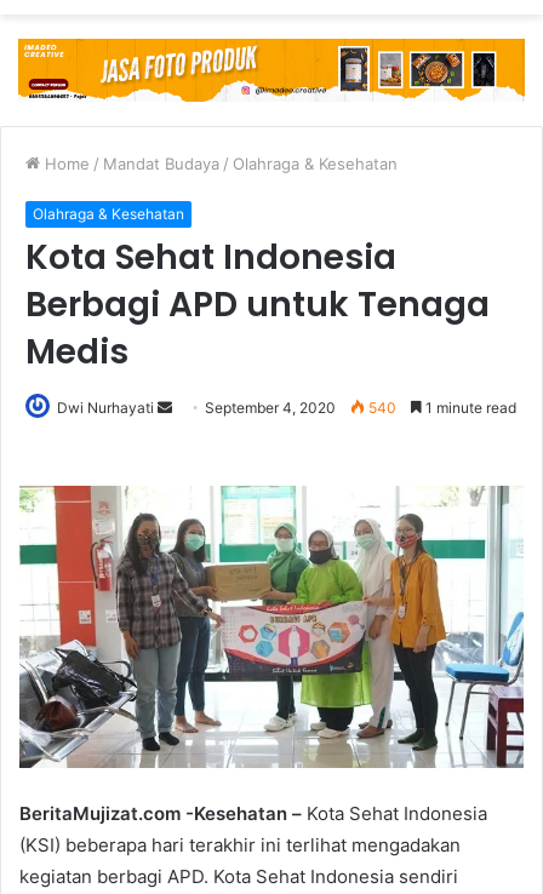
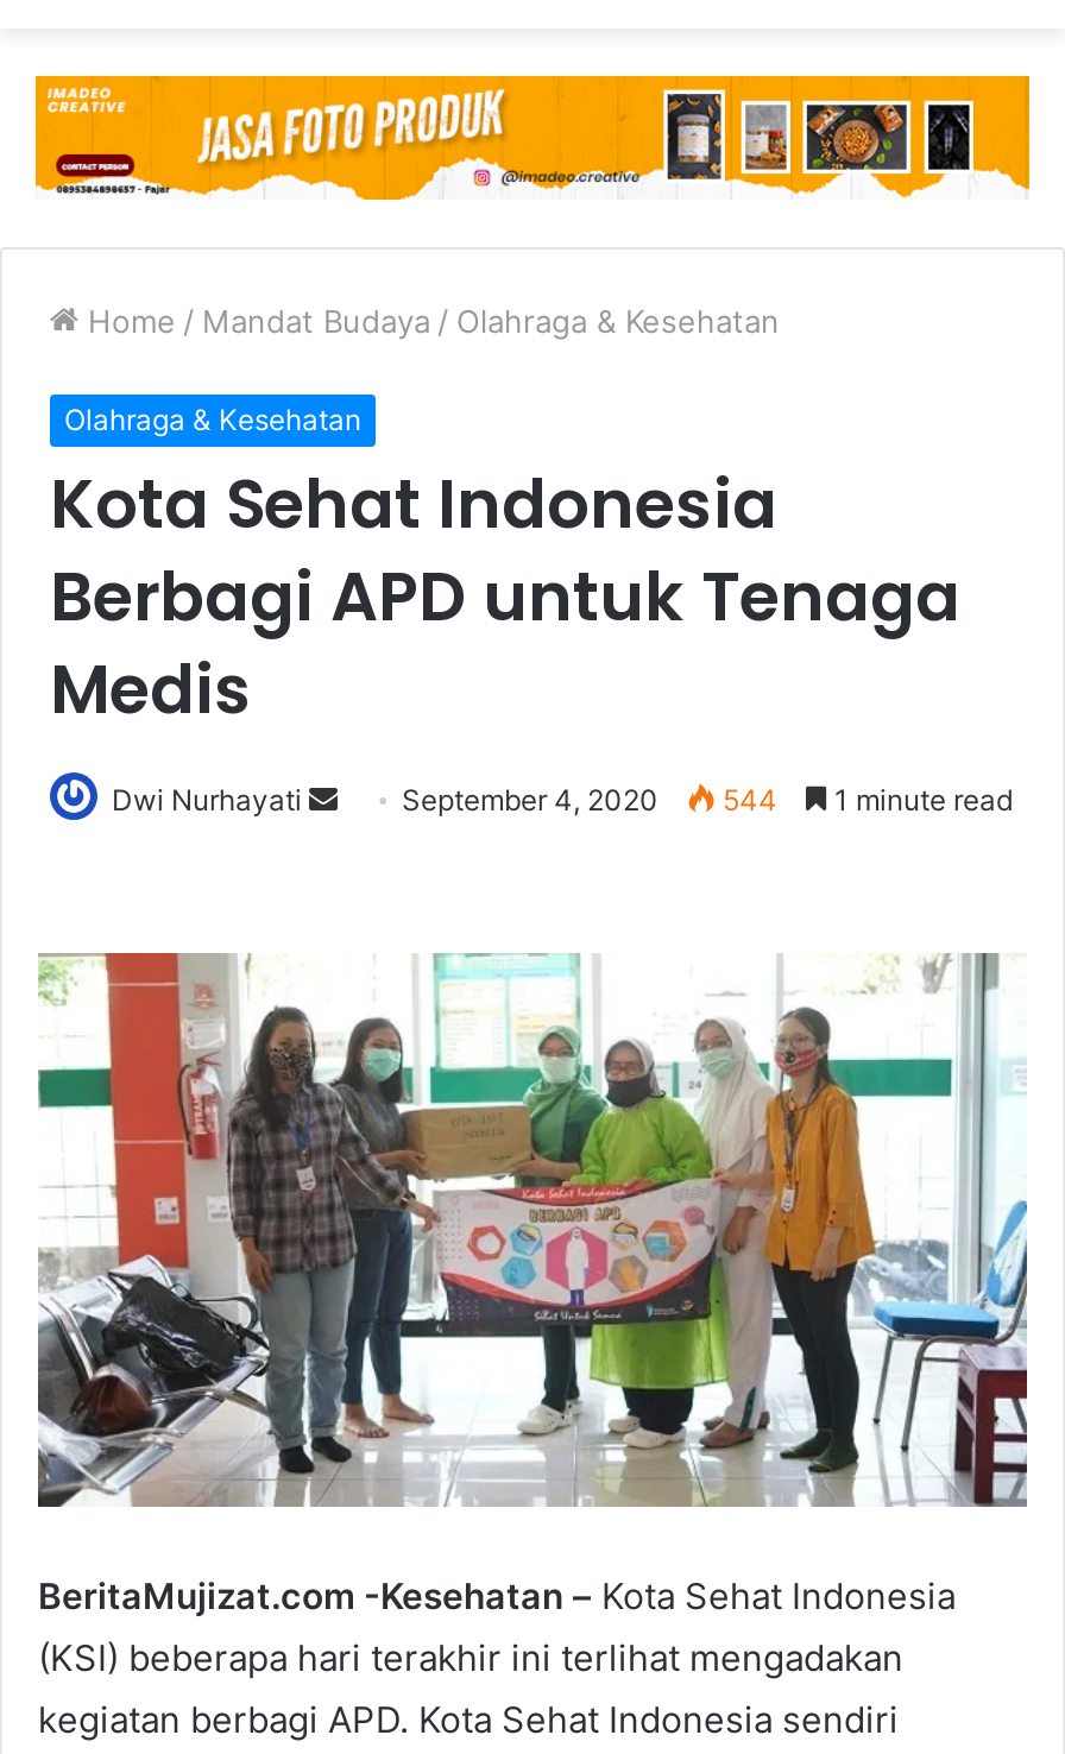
- 540
+ 544
